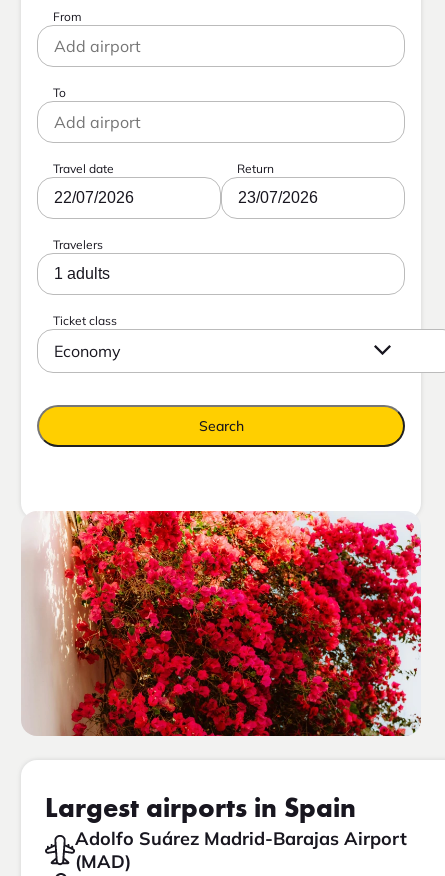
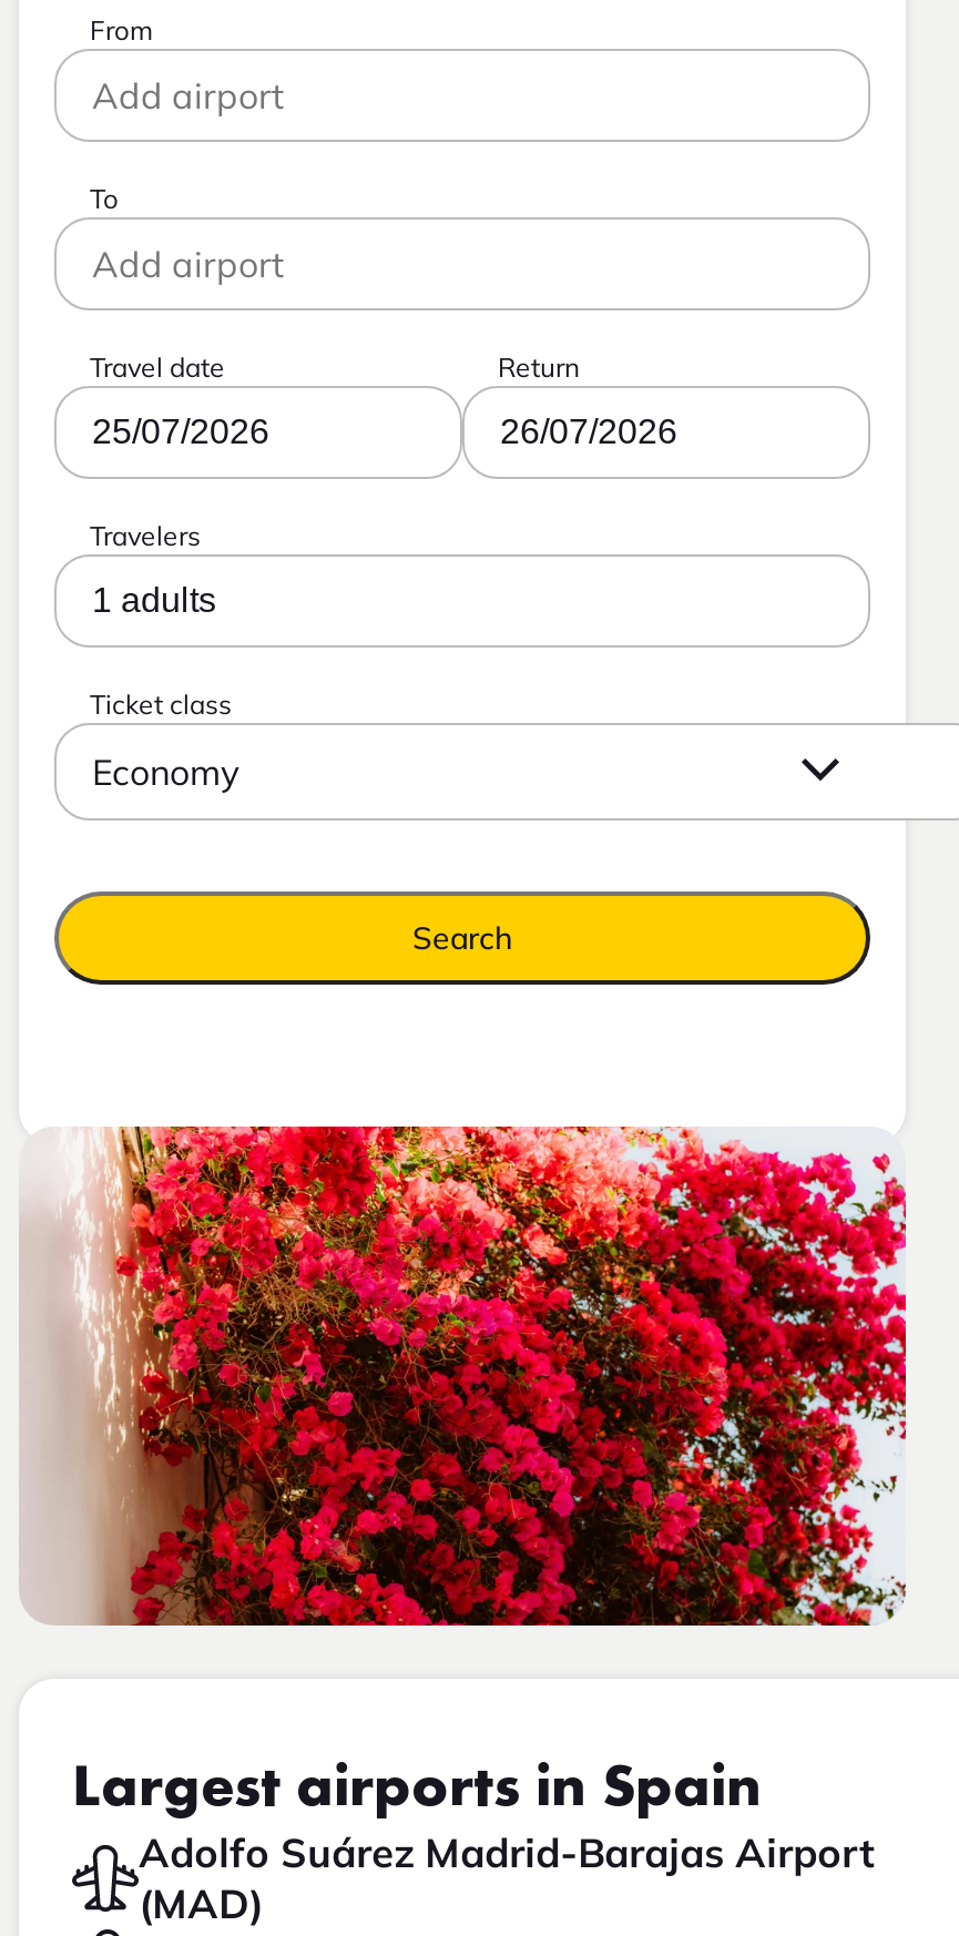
- 22/07/2026
+ 25/07/2026

- 23/07/2026
+ 26/07/2026
